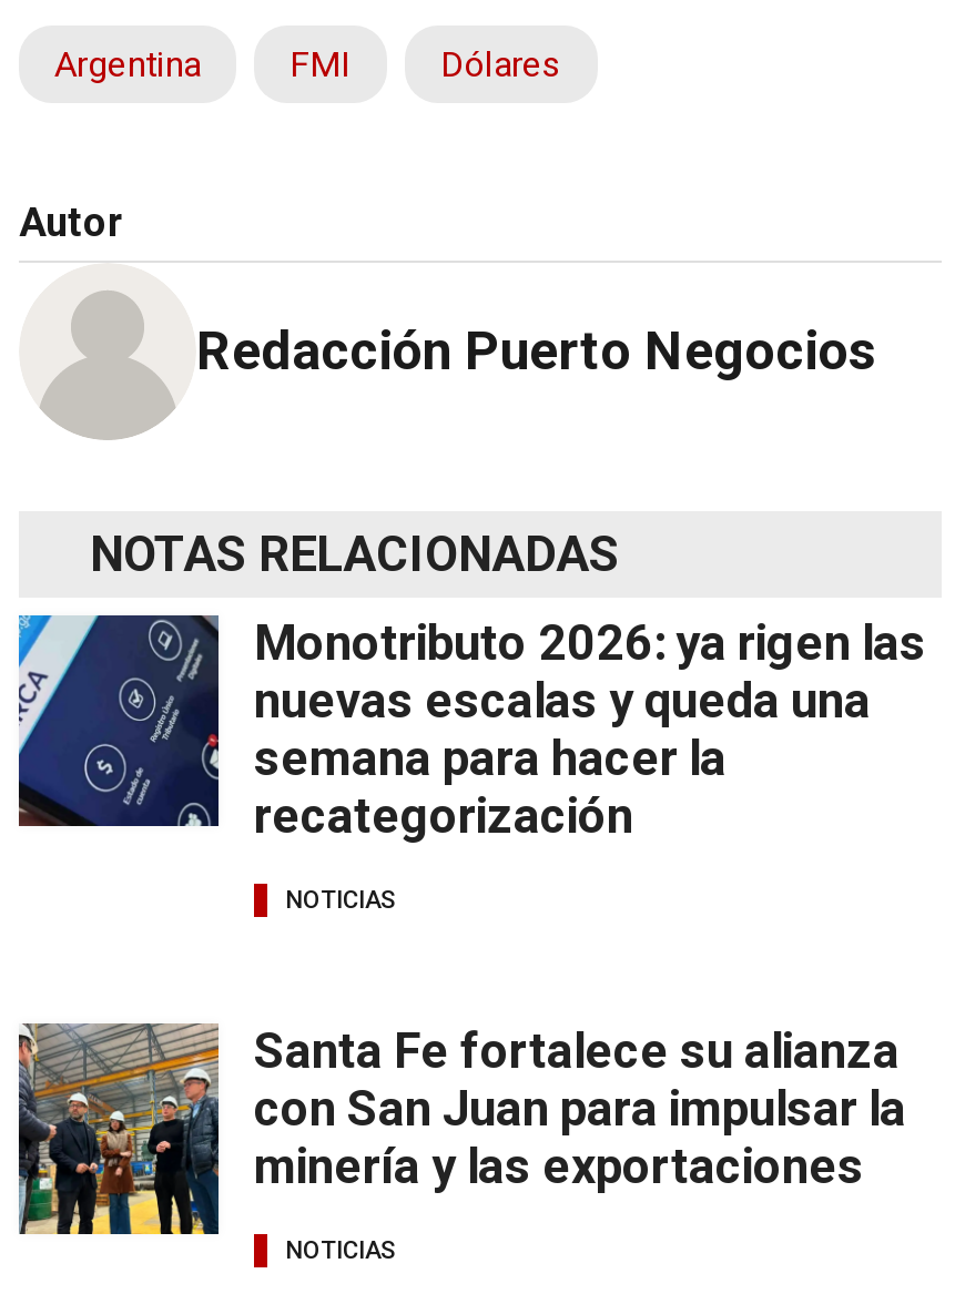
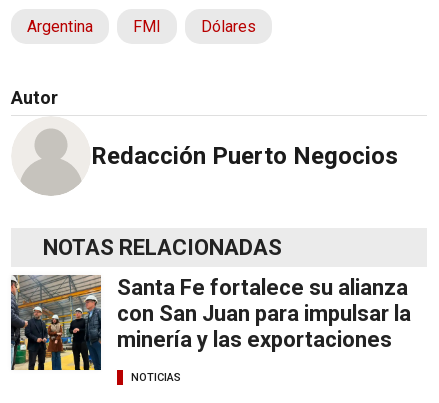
- [image]
- Monotributo 2026: ya rigen las
- nuevas escalas y queda una
- semana para hacer la
- recategorización
- NOTICIAS
